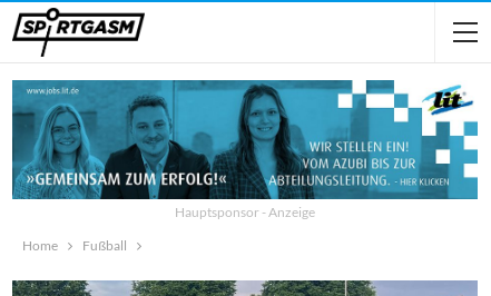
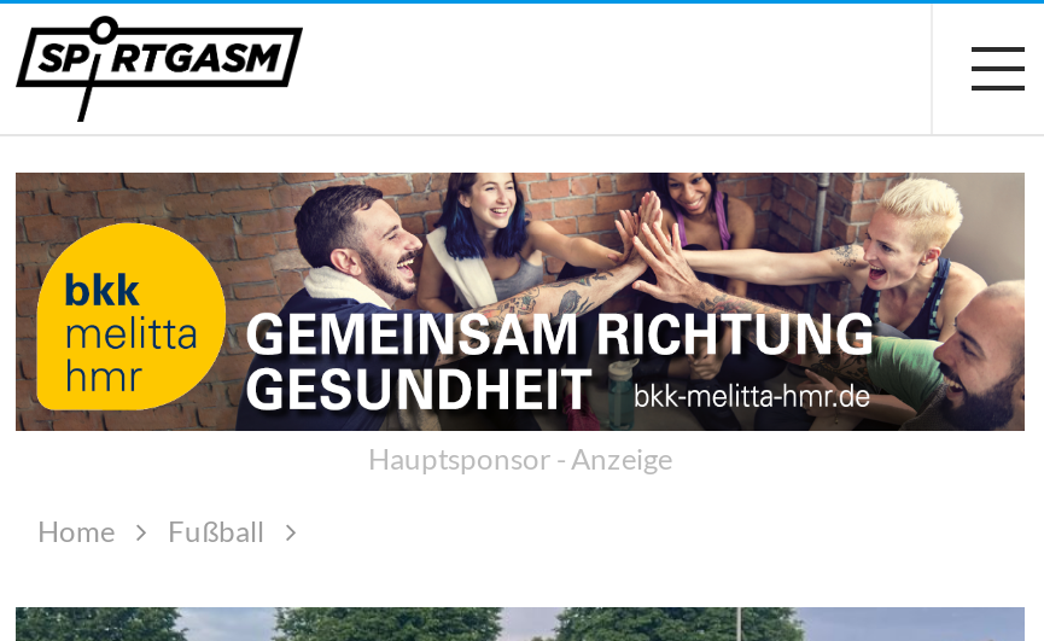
- [image]
+ [image]
